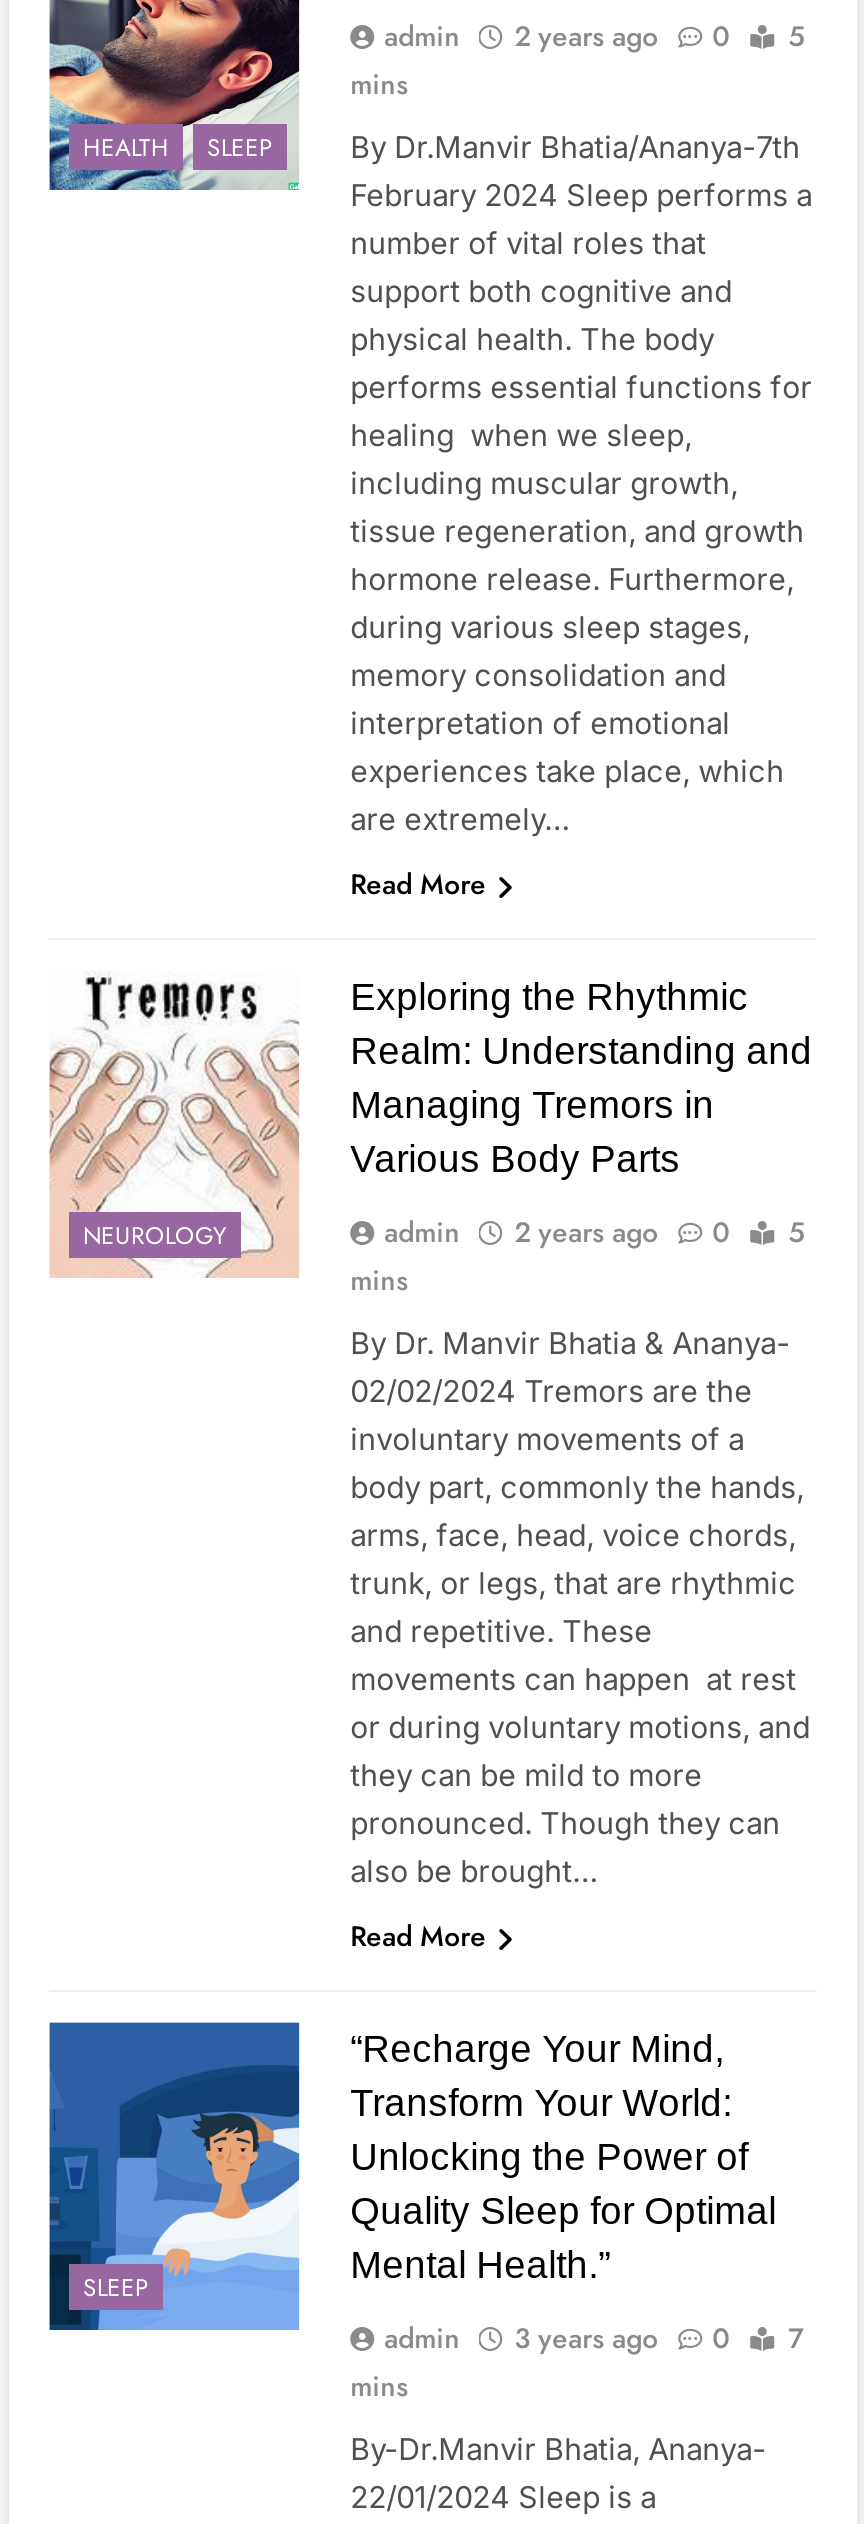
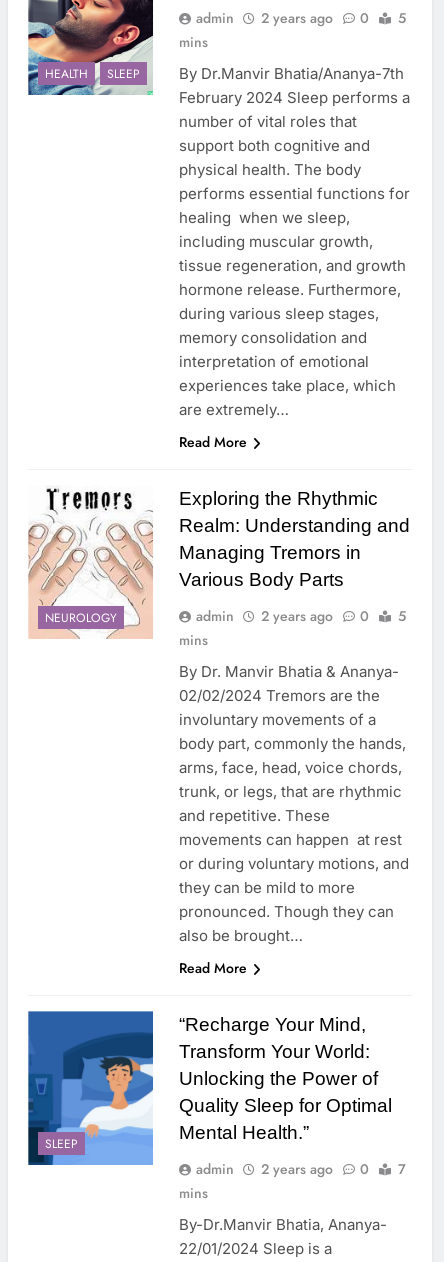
- admin 3 years ago 0 7
+ admin 2 years ago 0 7
